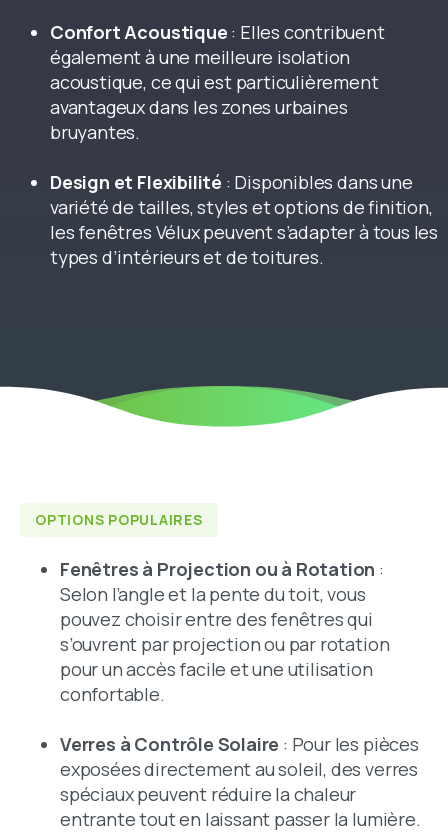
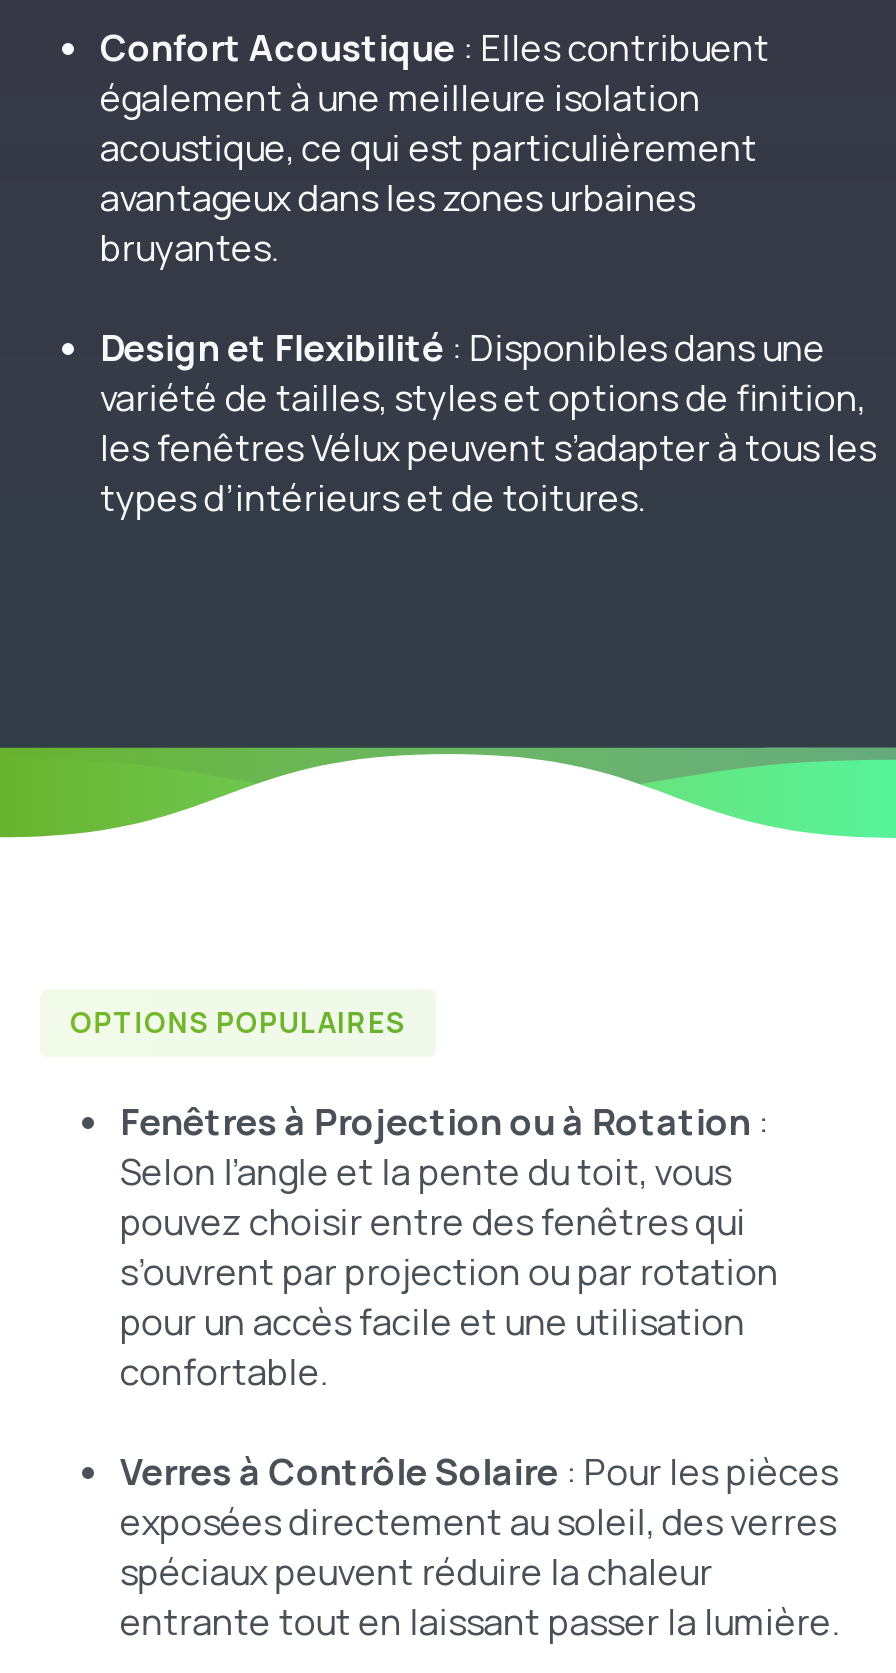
- [image]
+ [image]
